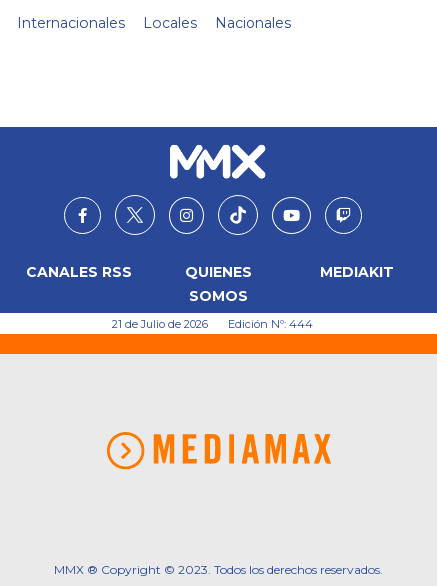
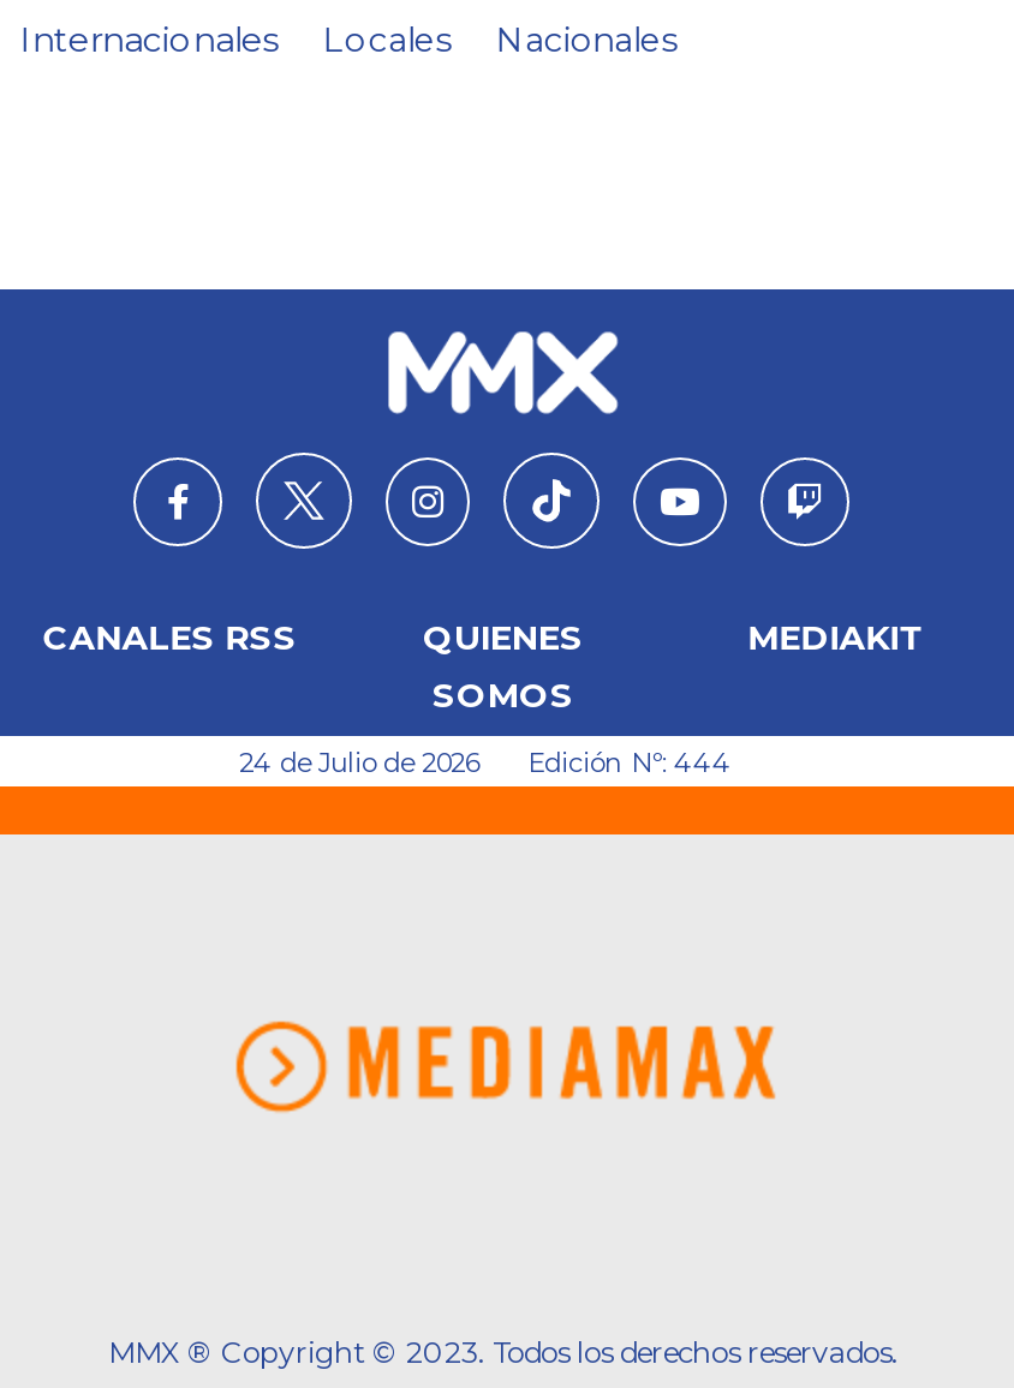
- 21 de Julio de 2026 Edición Nº: 444
+ 24 de Julio de 2026 Edición Nº: 444
